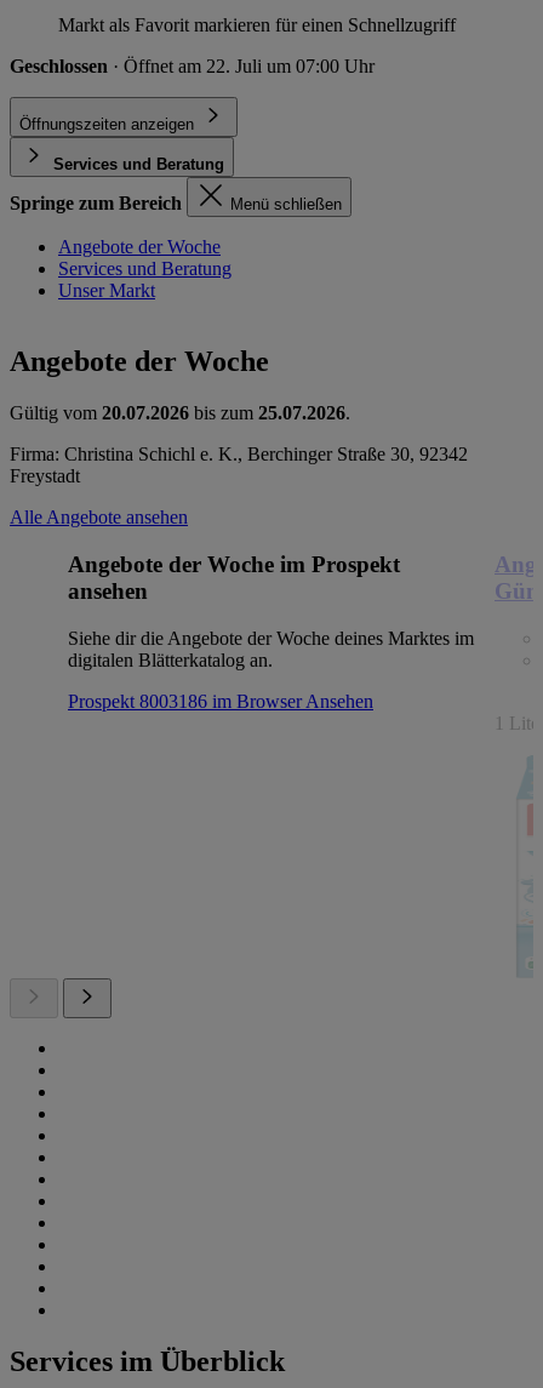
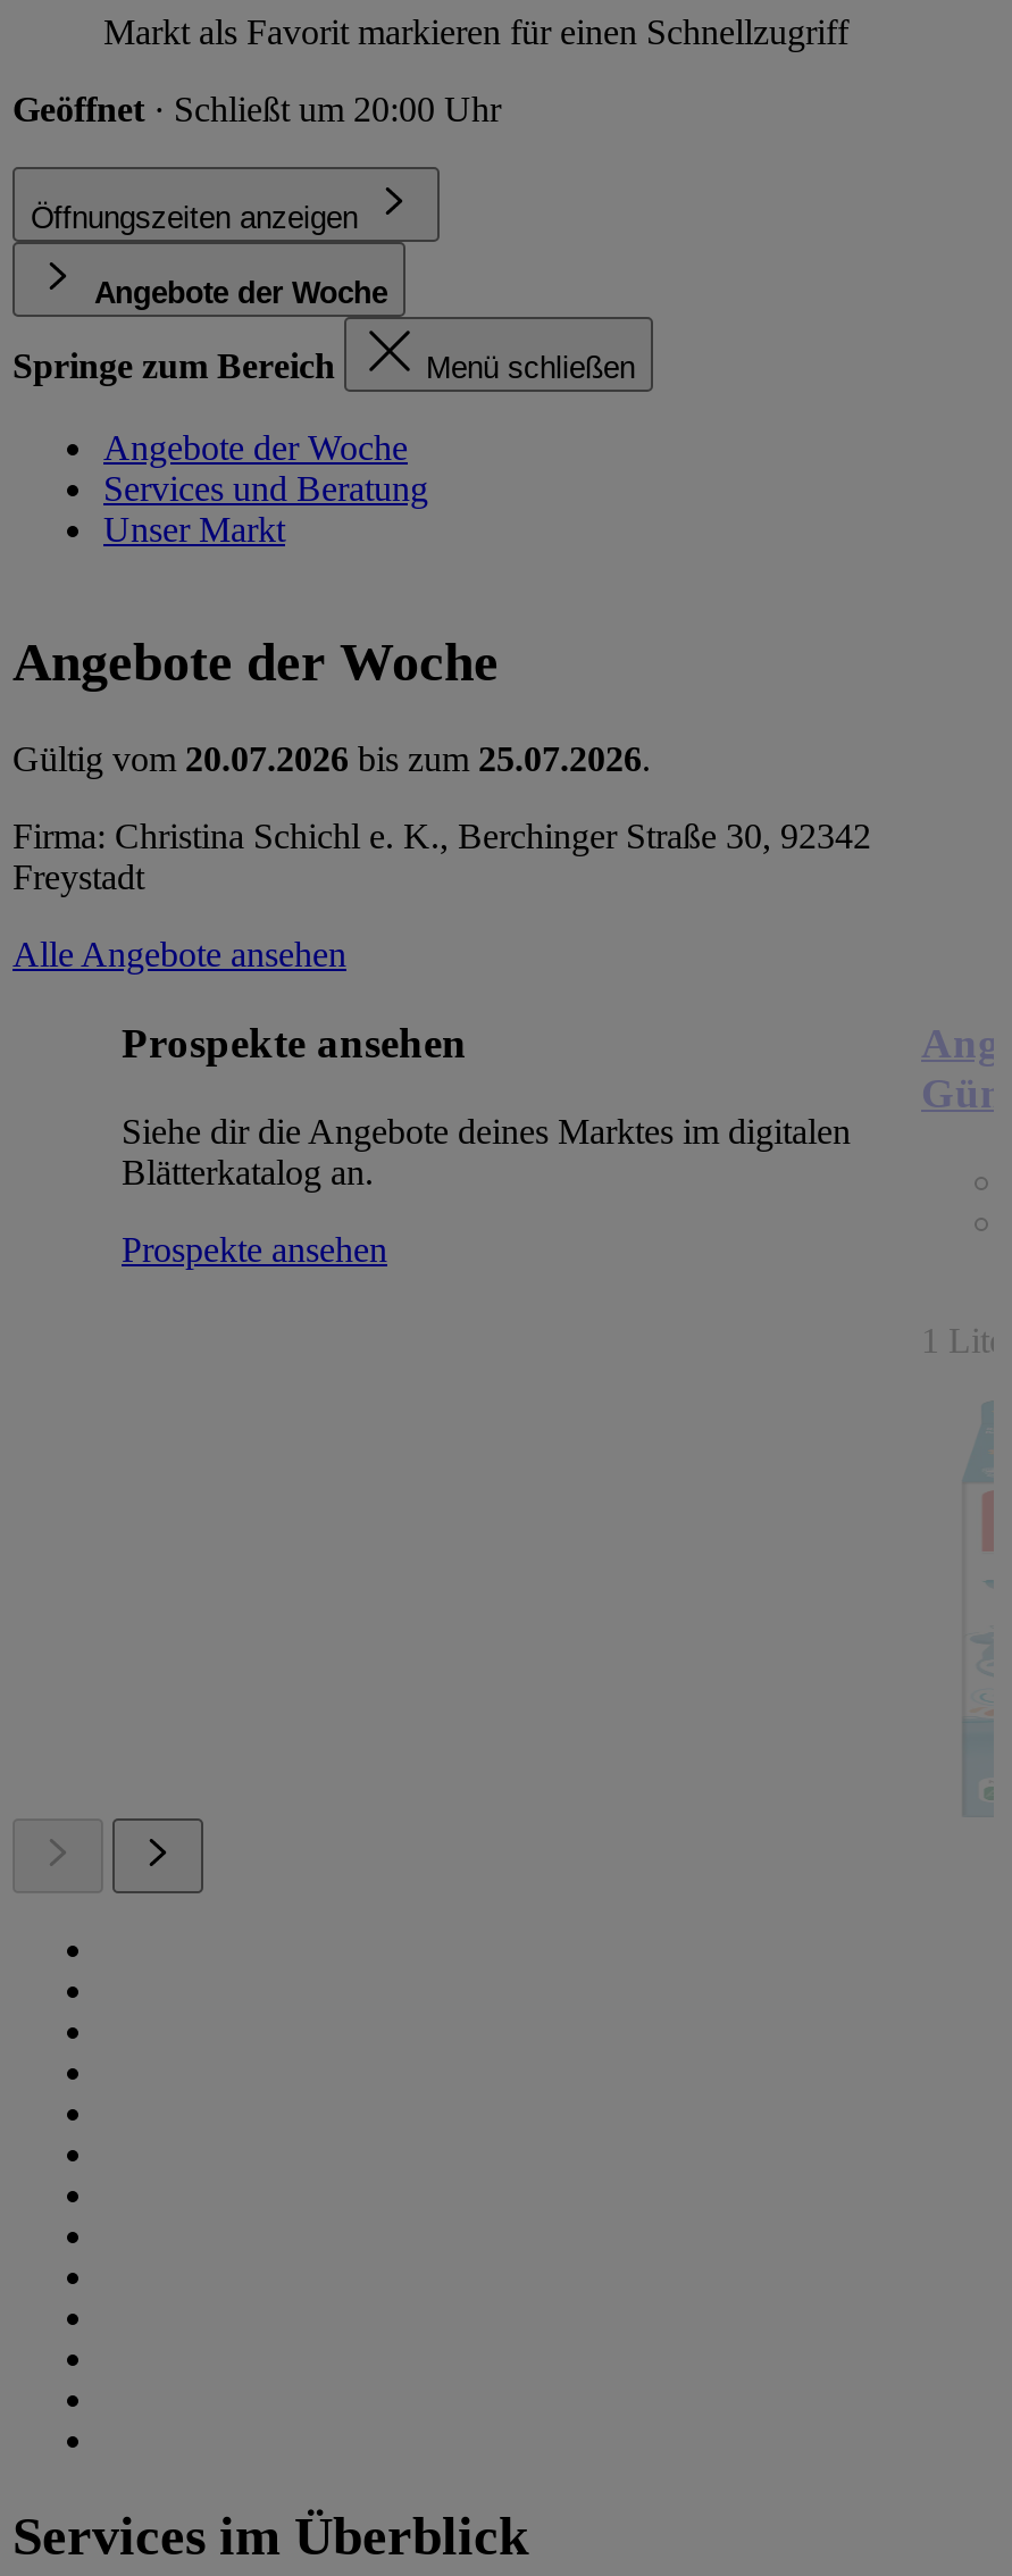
- Geschlossen · Öffnet am 22. Juli um 07:00 Uhr
+ Geöffnet · Schließt um 20:00 Uhr

- Services und Beratung
+ Angebote der Woche

- Angebote der Woche im Prospekt
- ansehen
+ Prospekte ansehen

- Siehe dir die Angebote der Woche deines Marktes im
- digitalen Blätterkatalog an.
+ Siehe dir die Angebote deines Marktes im digitalen
+ Blätterkatalog an.

- Prospekt 8003186 im Browser Ansehen
+ Prospekte ansehen
